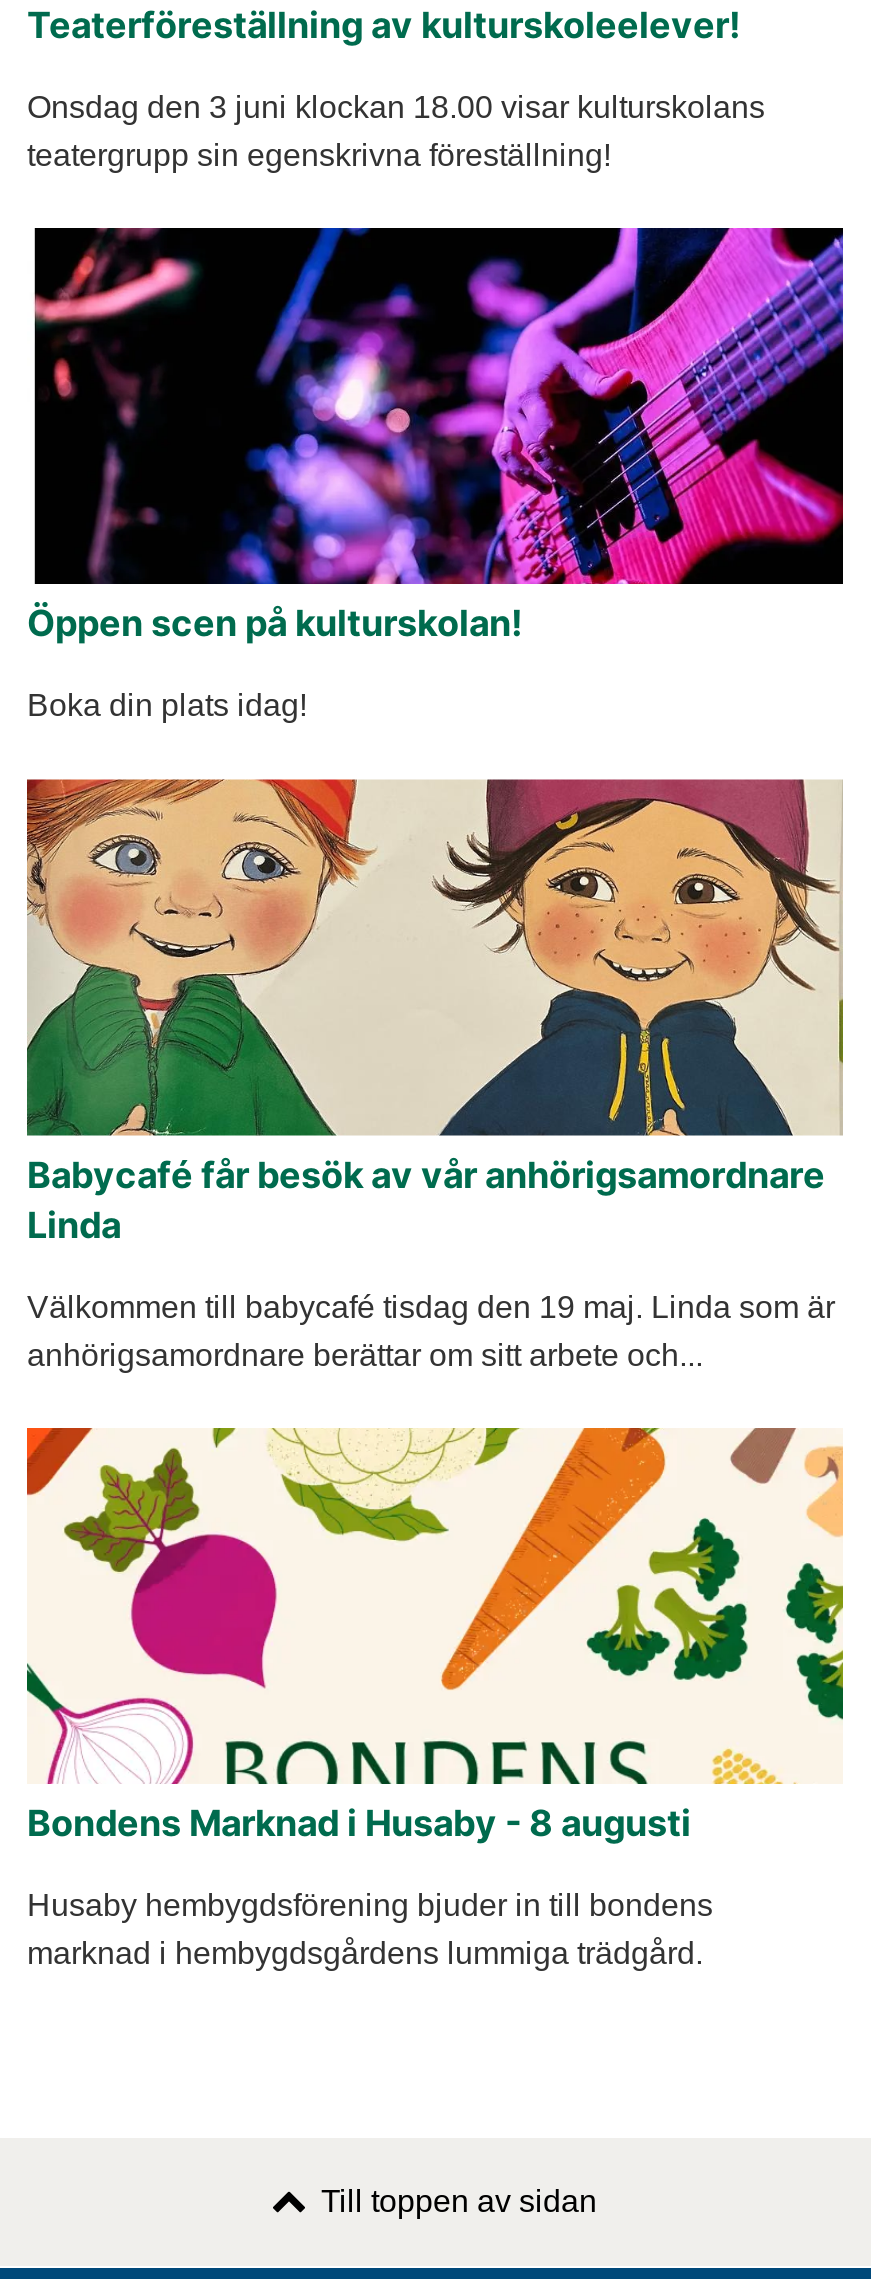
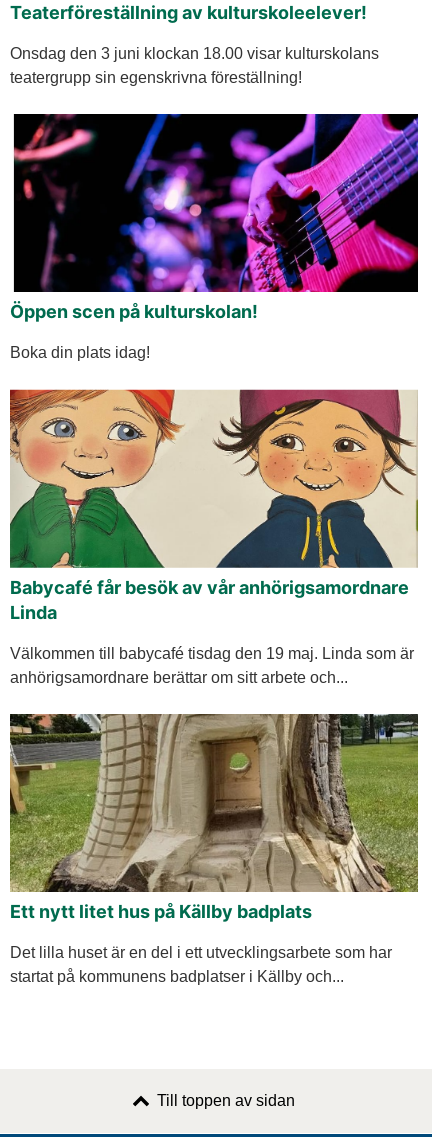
- [image]
- Bondens Marknad i Husaby - 8 augusti
+ [image]
+ Ett nytt litet hus på Källby badplats

- Husaby hembygdsförening bjuder in till bondens
- marknad i hembygdsgårdens lummiga trädgård.
+ Det lilla huset är en del i ett utvecklingsarbete som har
+ startat på kommunens badplatser i Källby och...
